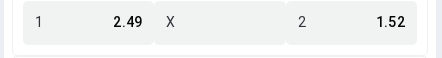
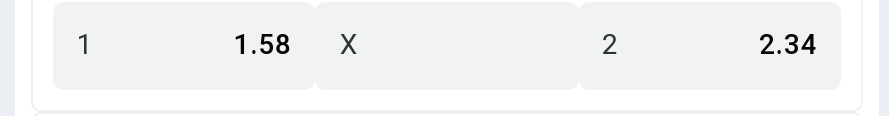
- 2.49 X
+ 1.58 X

- 1.52
+ 2.34
